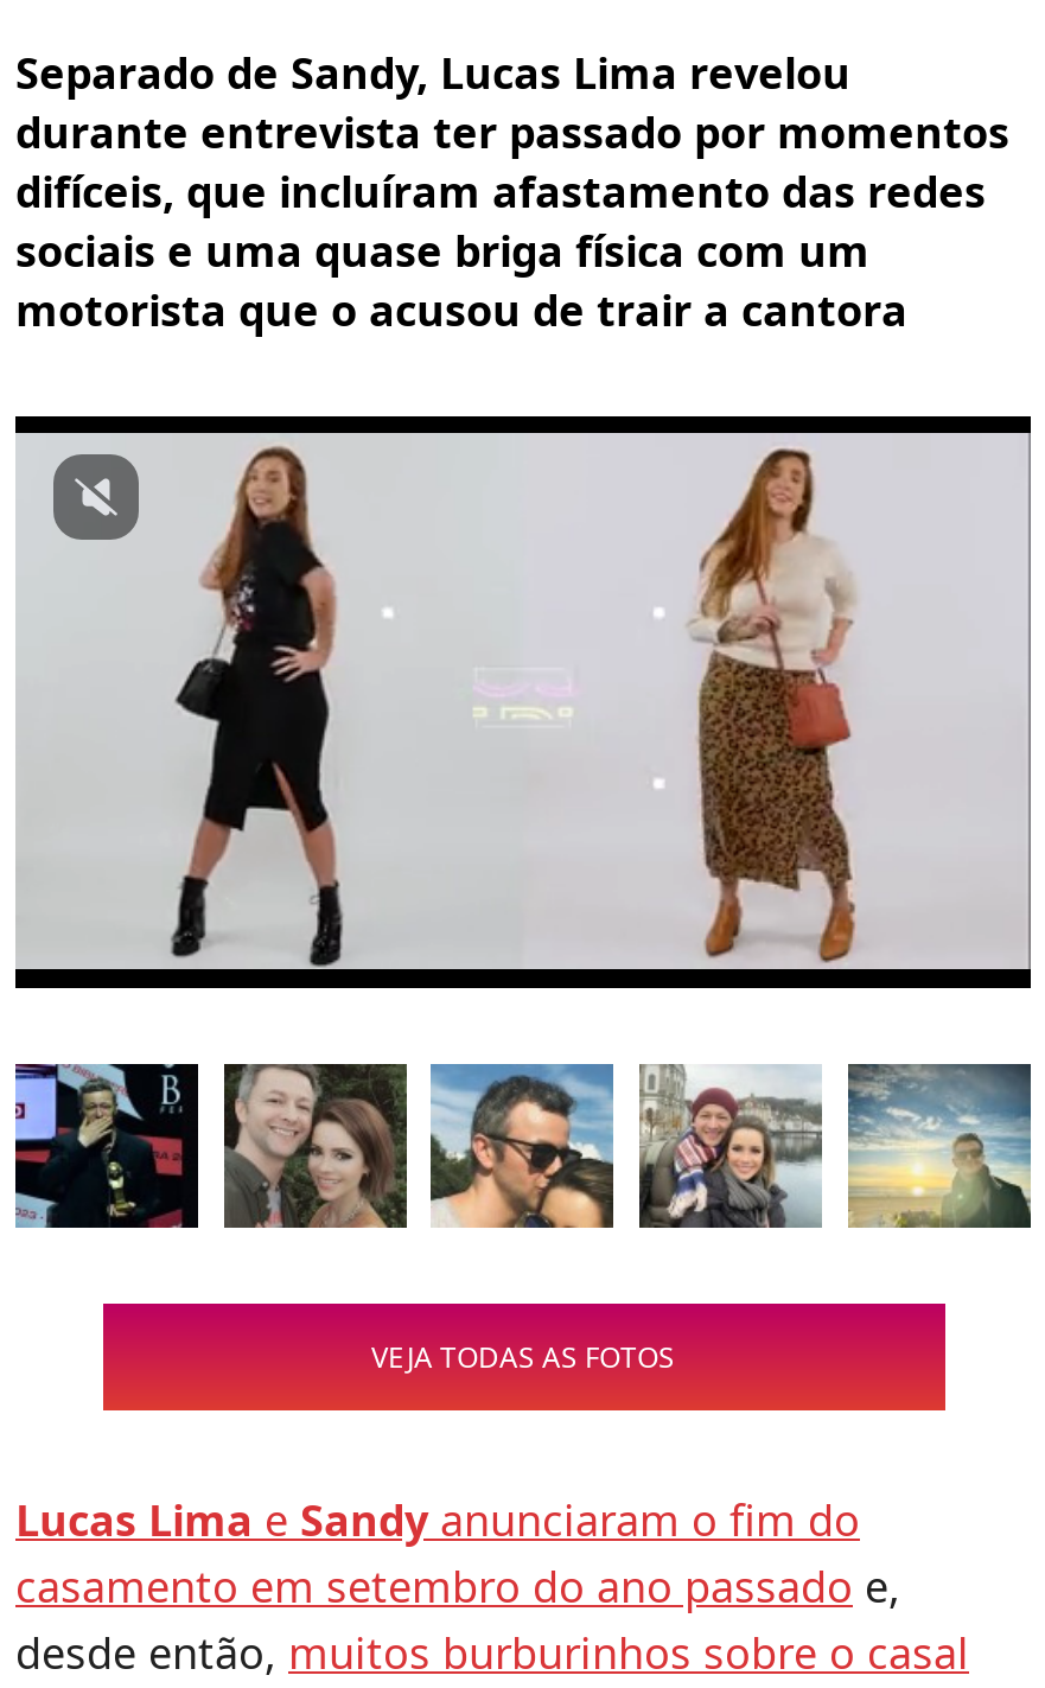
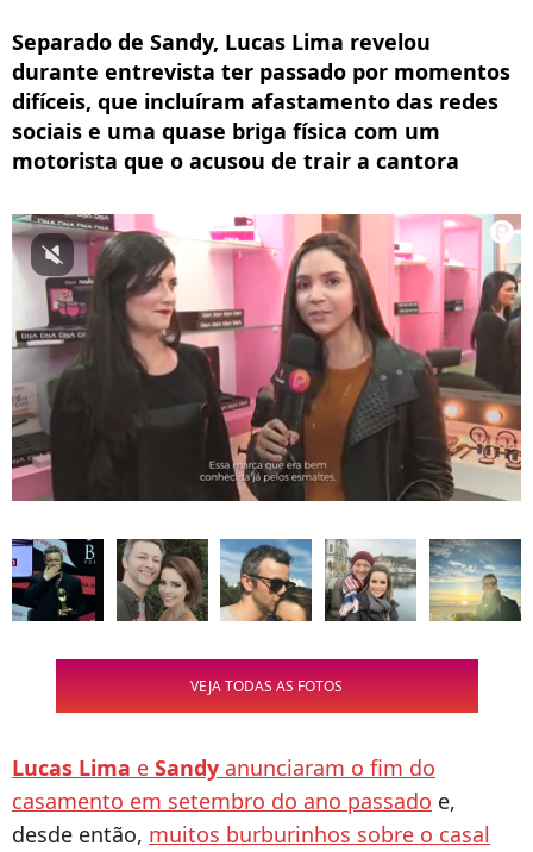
- [image]
+ [image]
